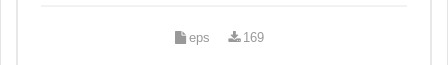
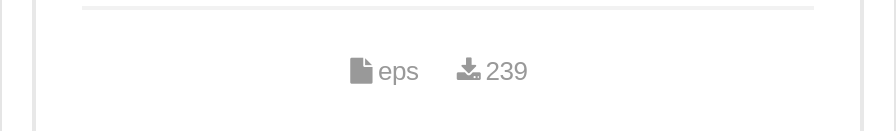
- 169
+ 239
